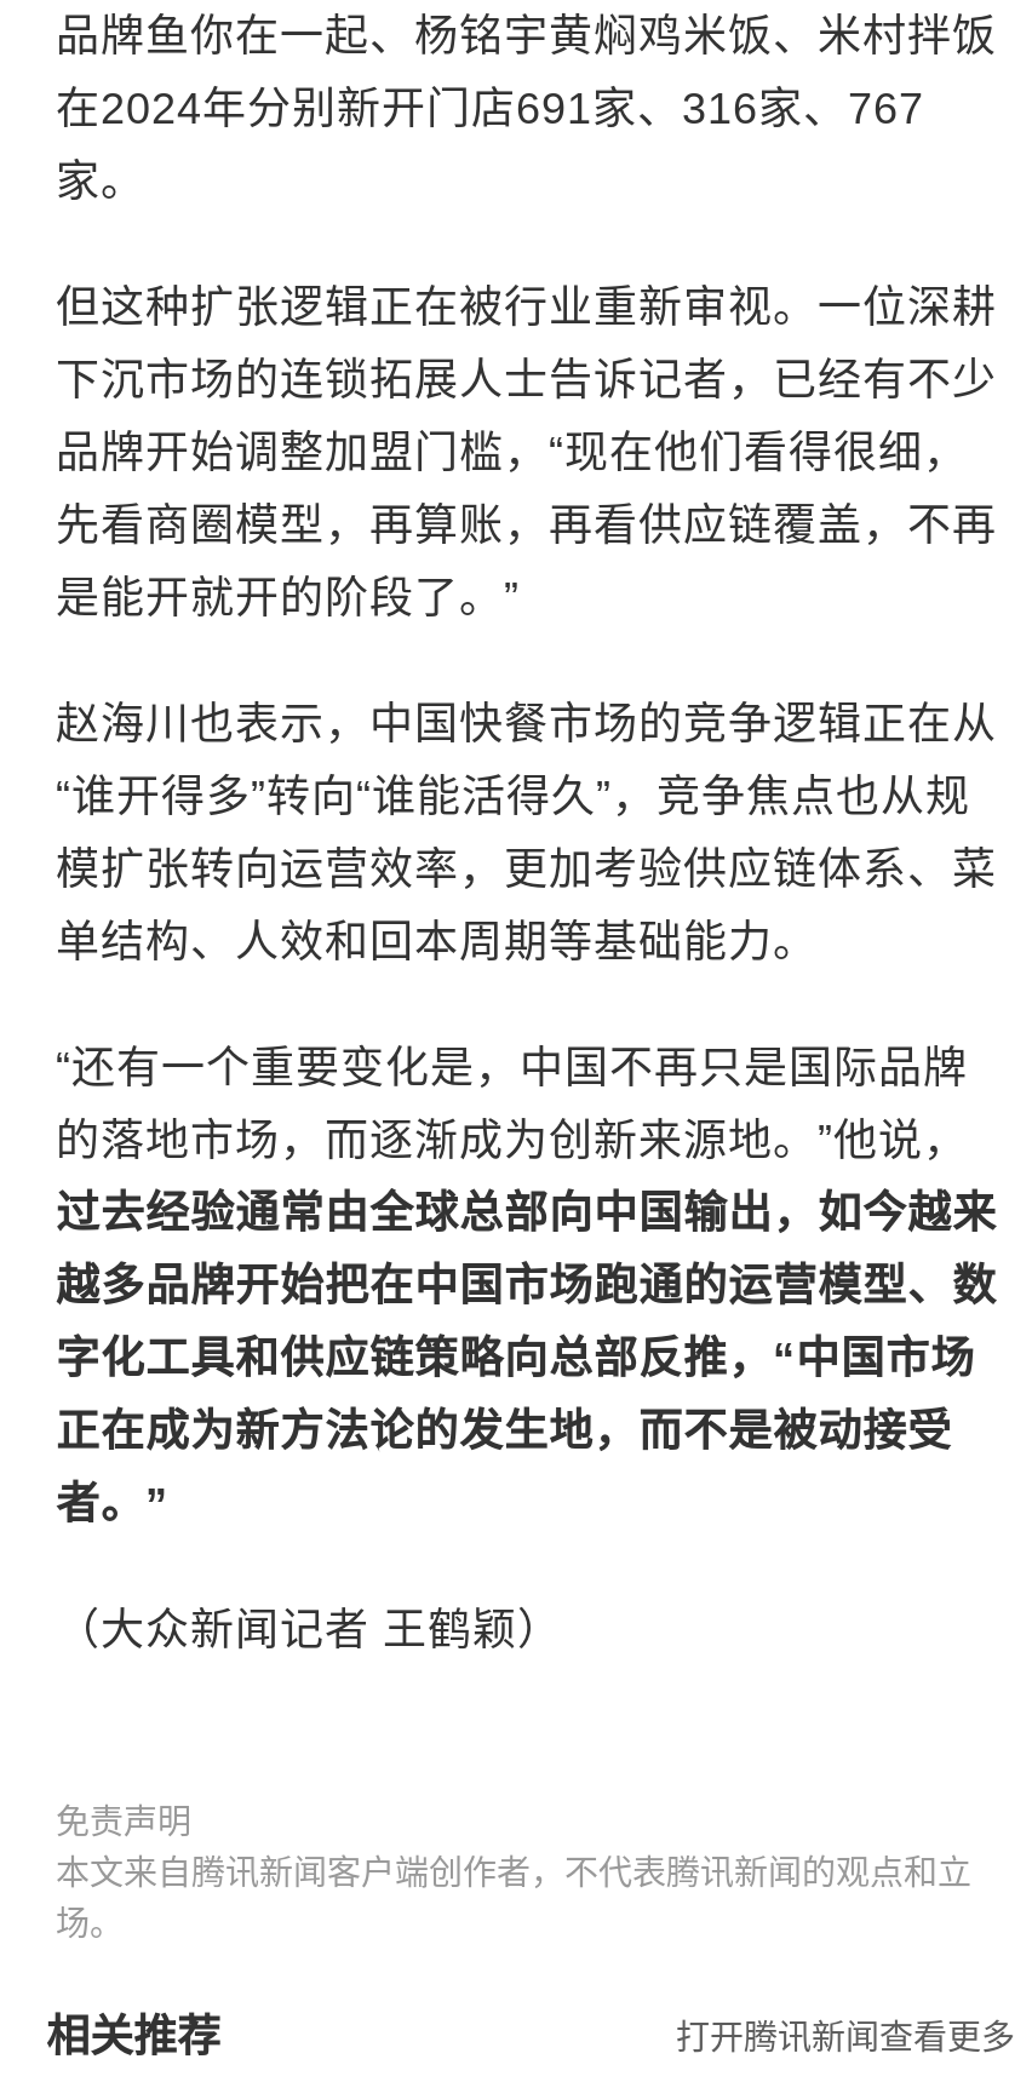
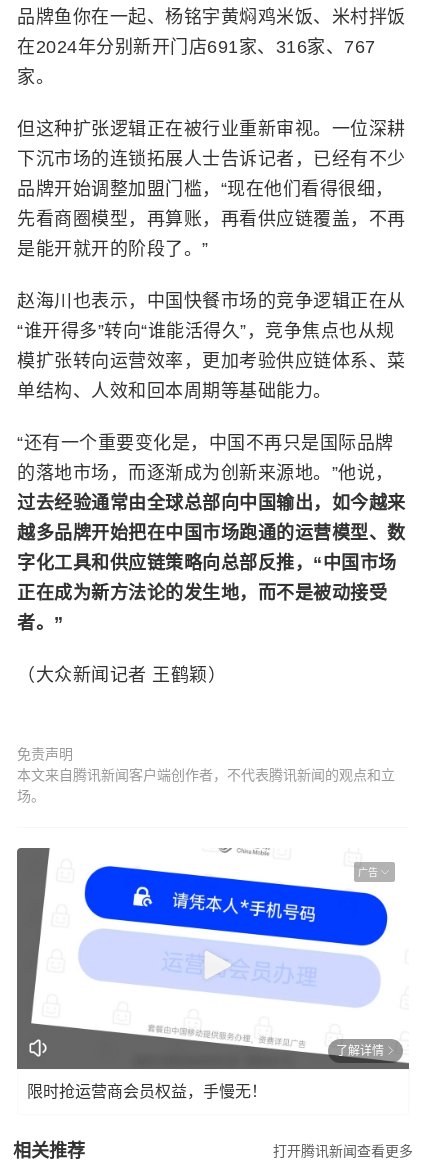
+ [image]
+ 广告

+ 了解详情
+ 限时抢运营商会员权益，手慢无！
